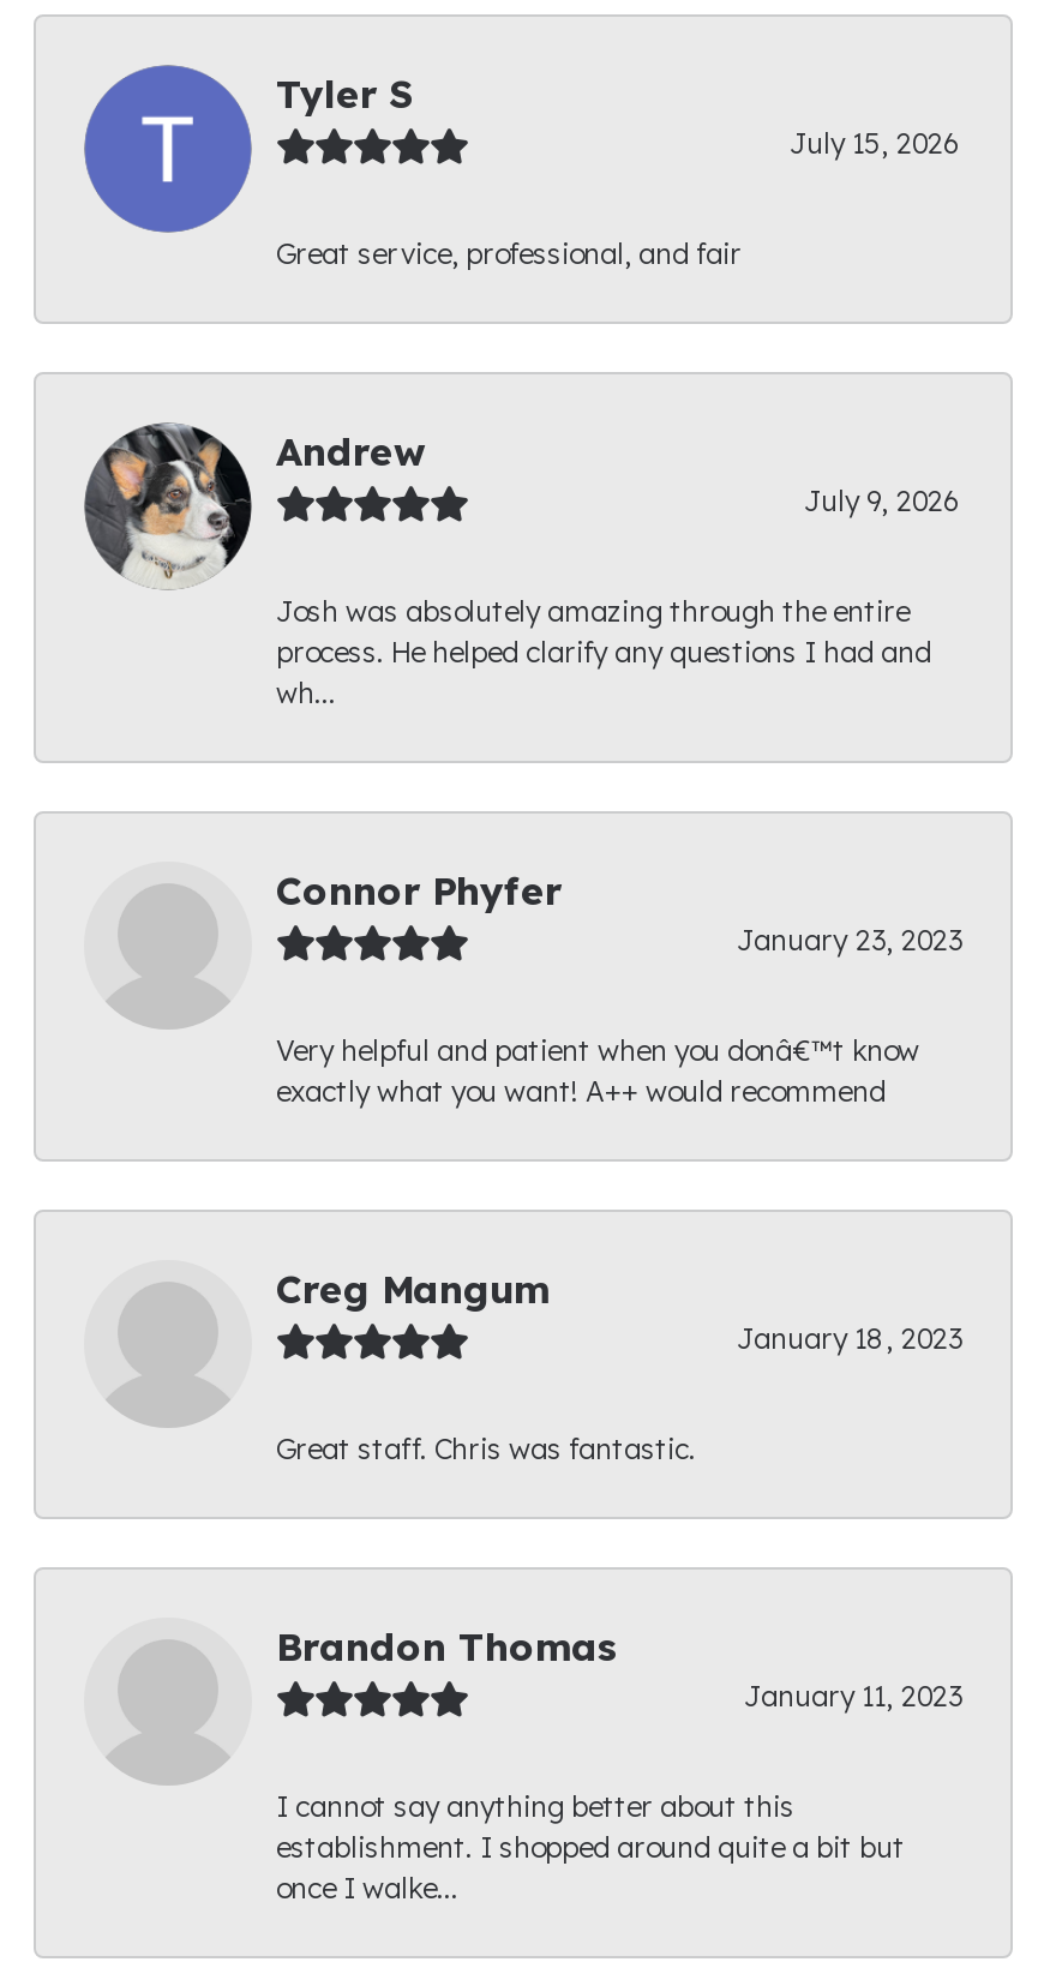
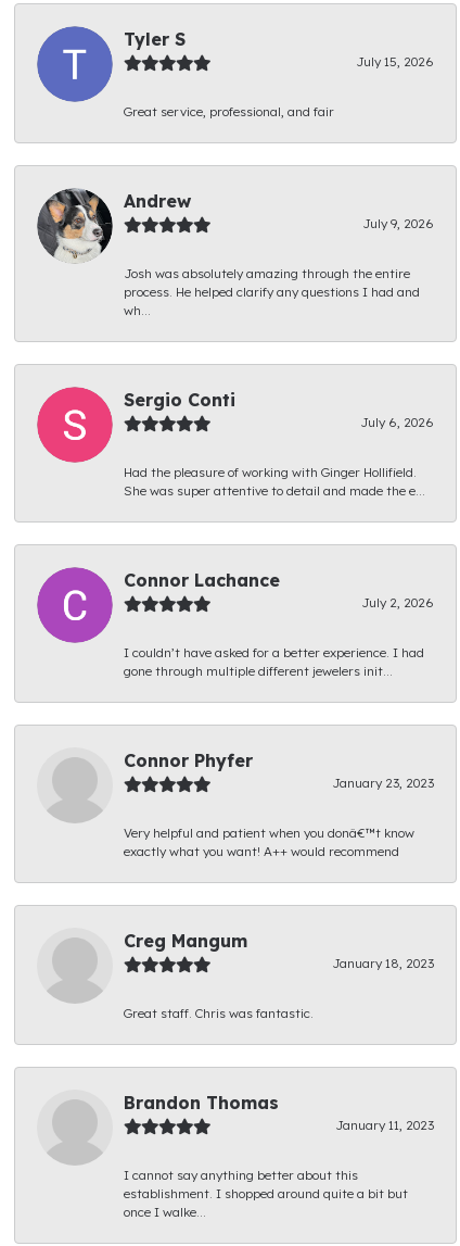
+ [image]
+ Sergio Conti
+ July 6, 2026
+ Had the pleasure of working with Ginger Hollifield.
+ She was super attentive to detail and made the e...

+ [image]
+ Connor Lachance
+ July 2, 2026
+ I couldn’t have asked for a better experience. I had
+ gone through multiple different jewelers init...
